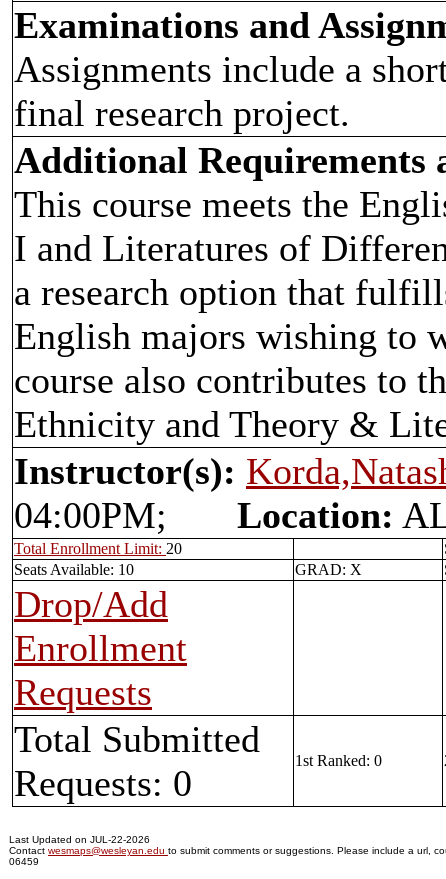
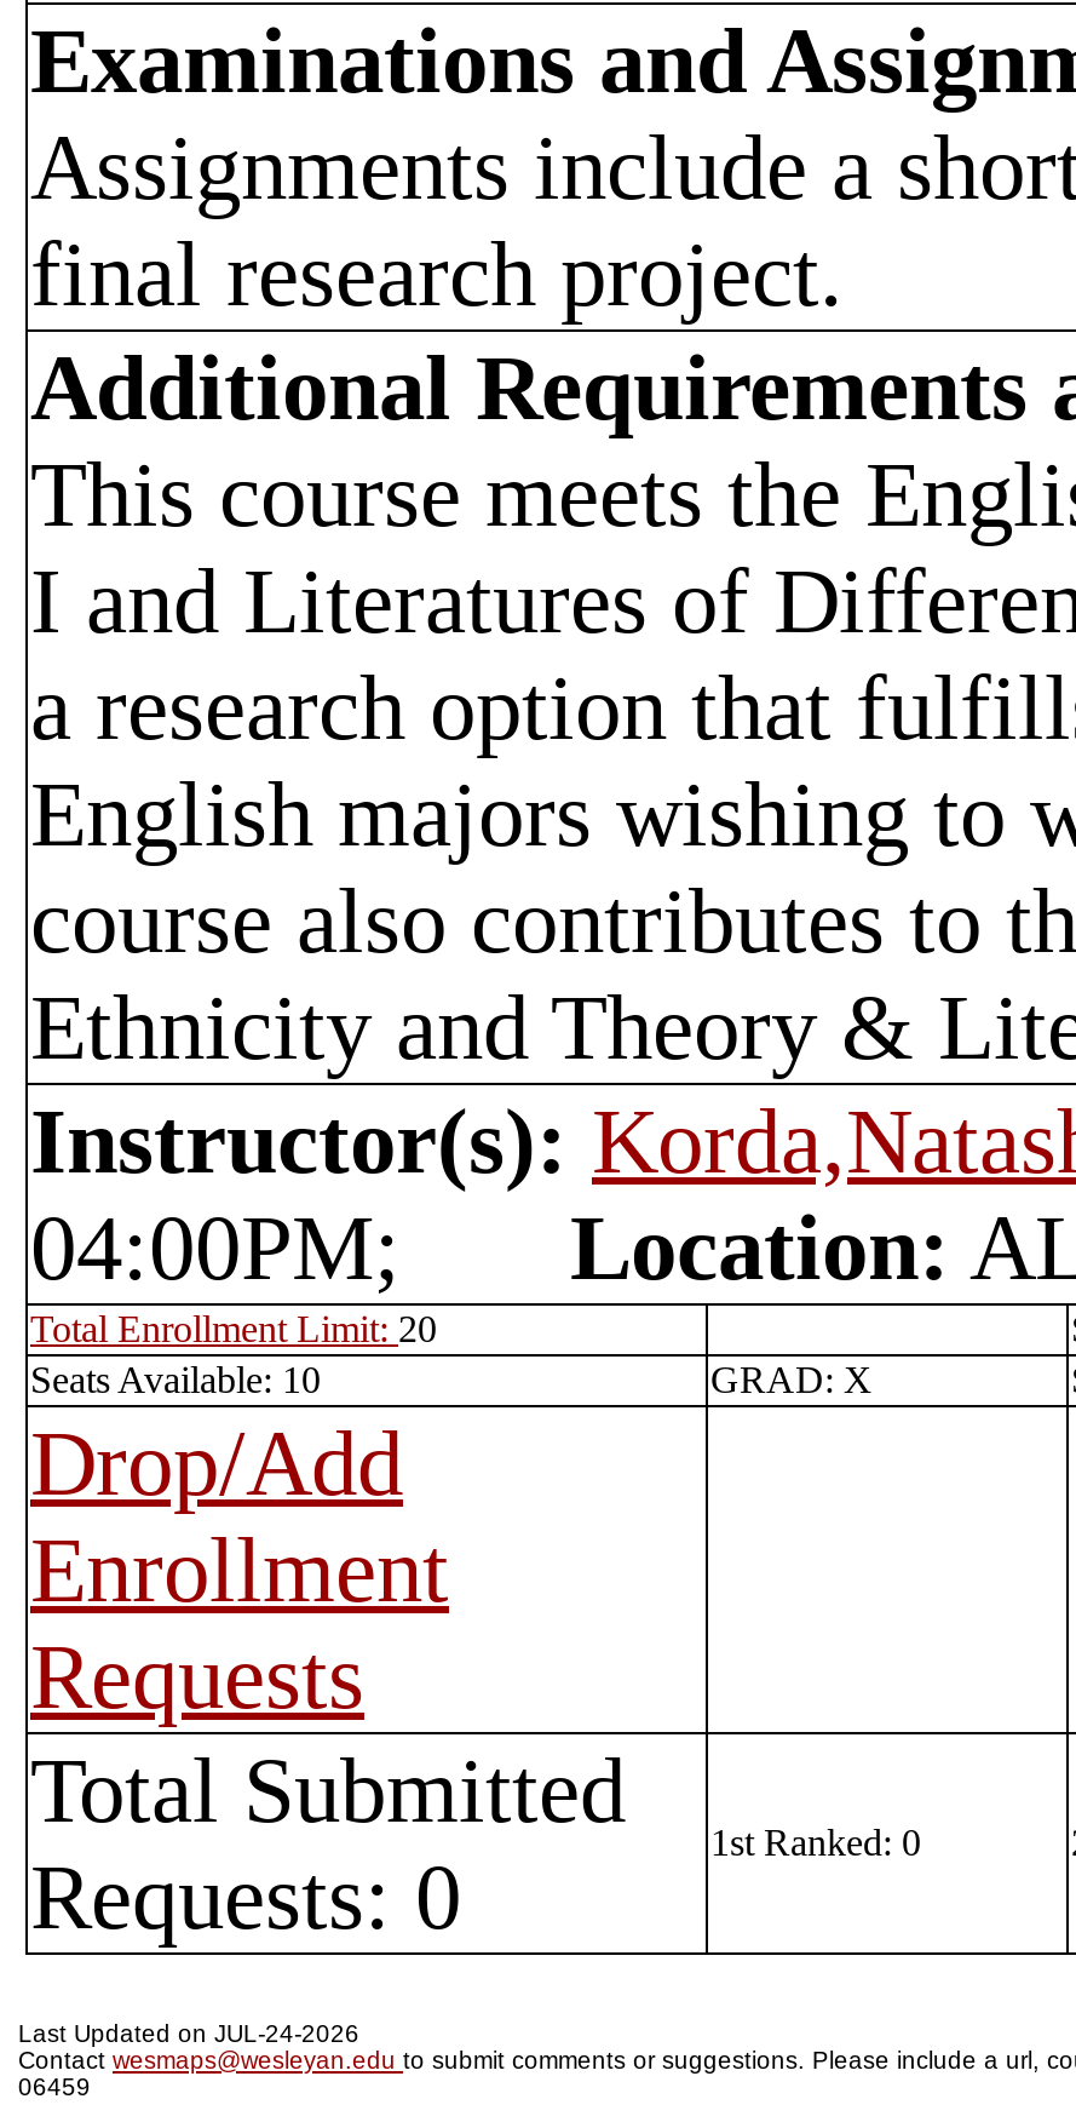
- Last Updated on JUL-22-2026
+ Last Updated on JUL-24-2026
